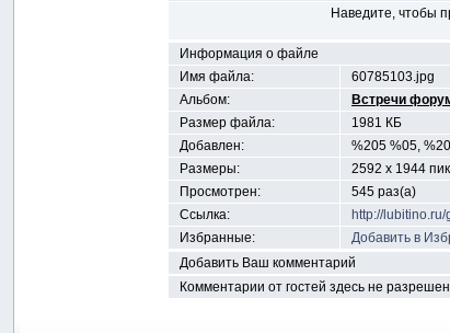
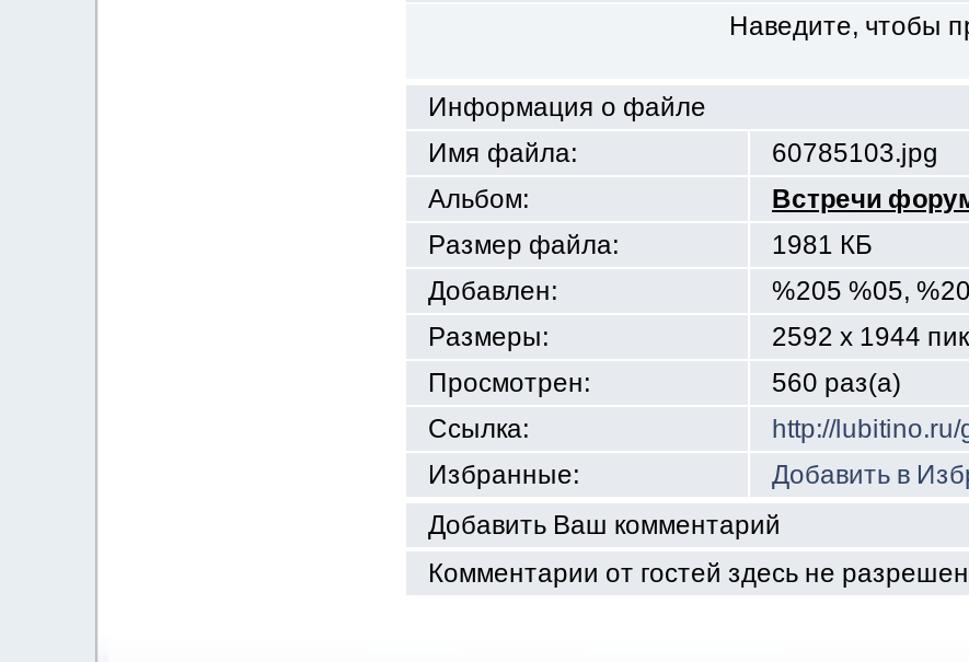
- 545 раз(а)
+ 560 раз(а)
